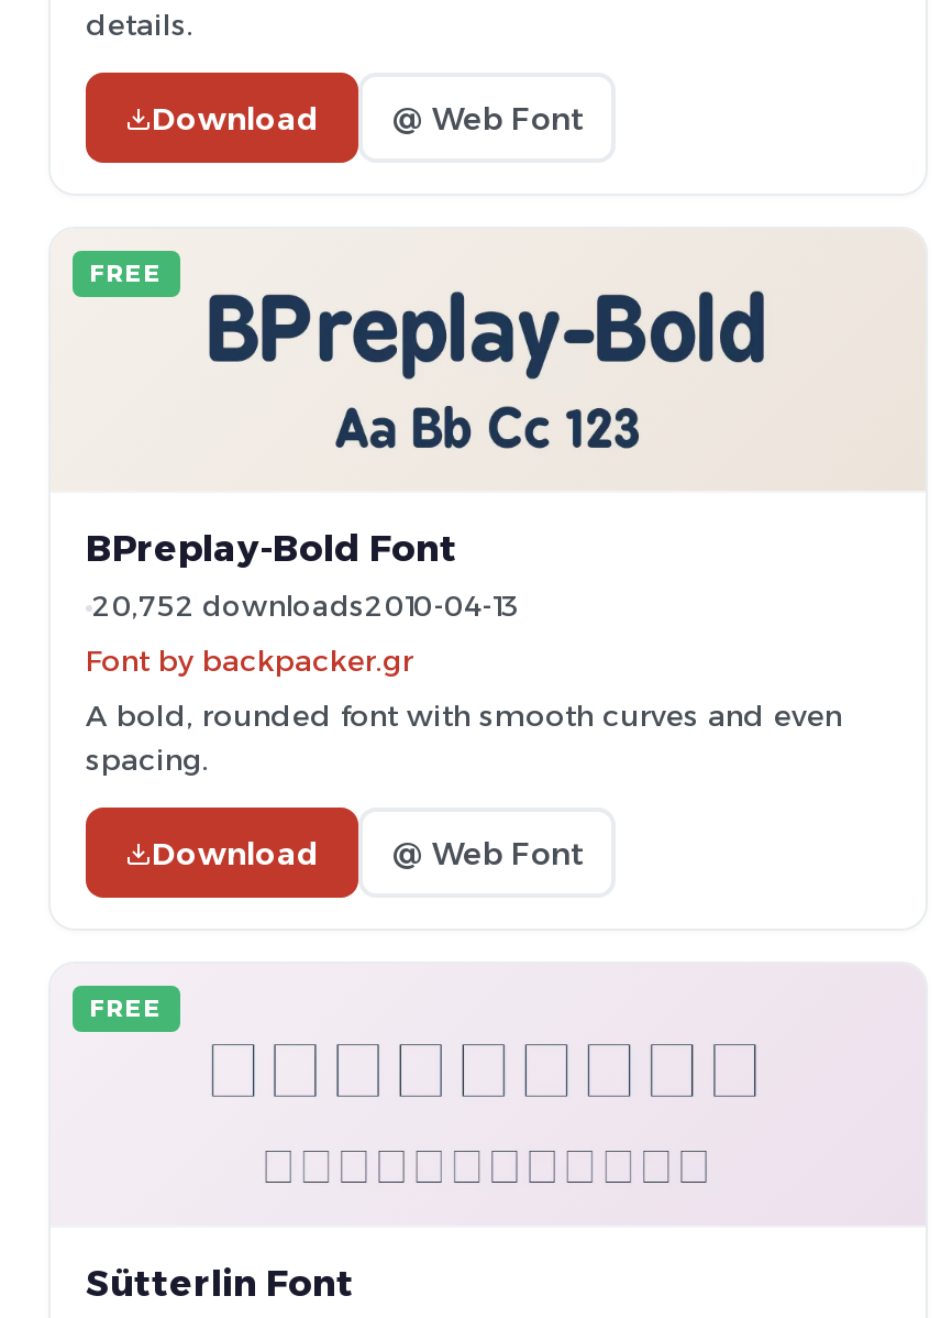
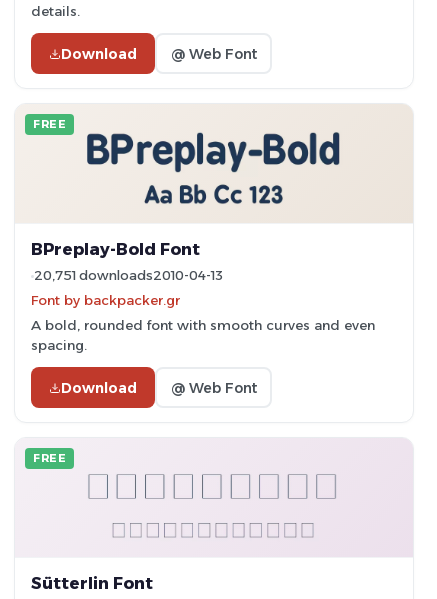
- 20,752 downloads2010-04-13
+ 20,751 downloads2010-04-13
